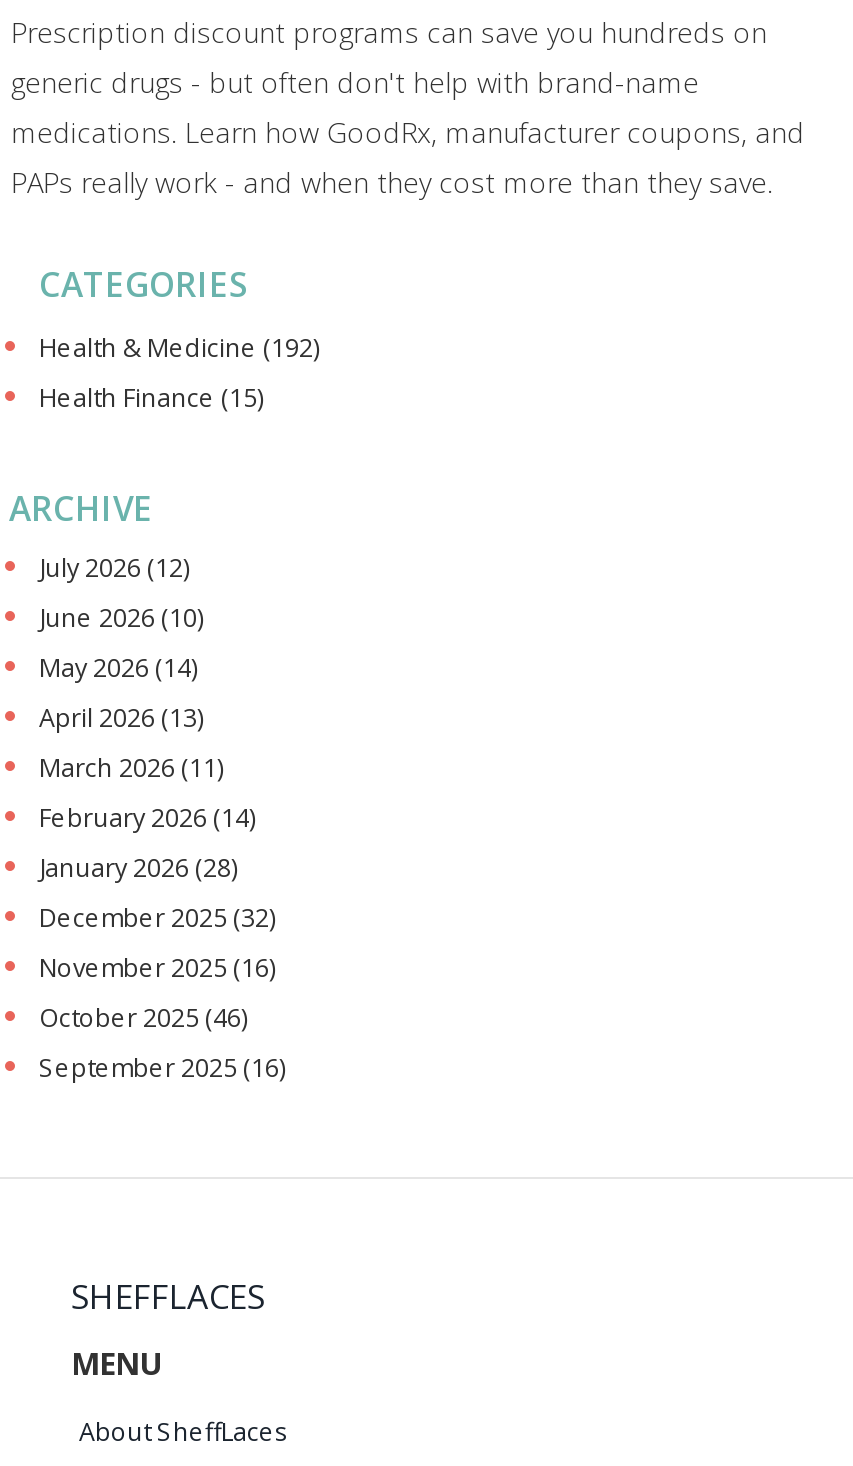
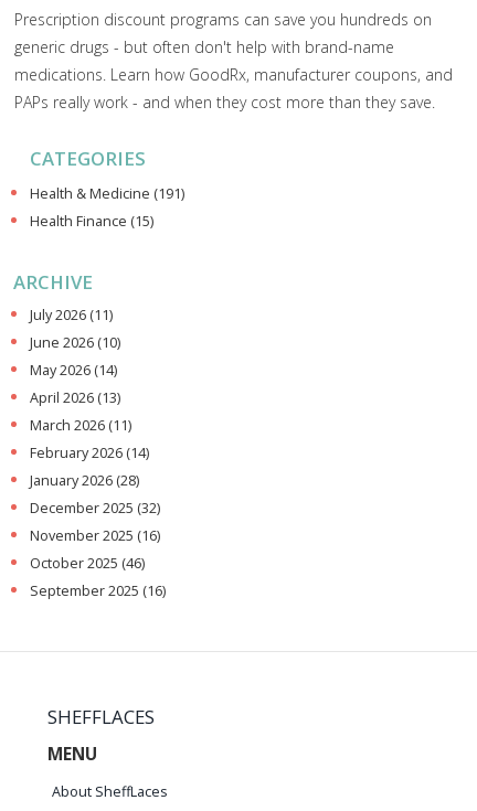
- Health & Medicine (192)
+ Health & Medicine (191)

- July 2026 (12)
+ July 2026 (11)
